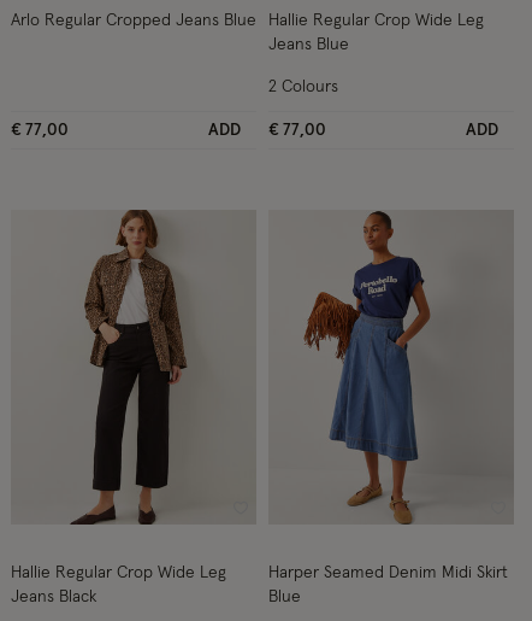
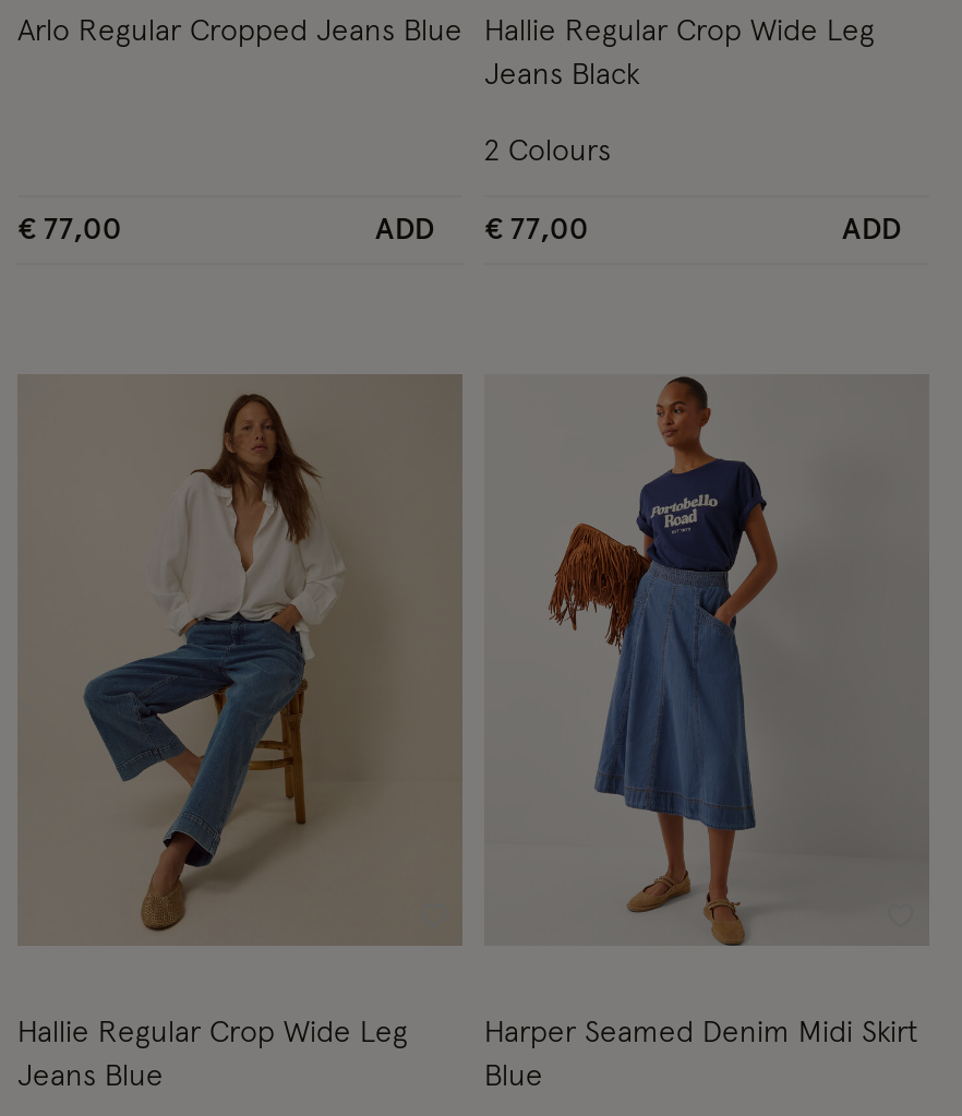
moved down: Jeans Blue

- [image]
+ [image]

moved up: Jeans Black
